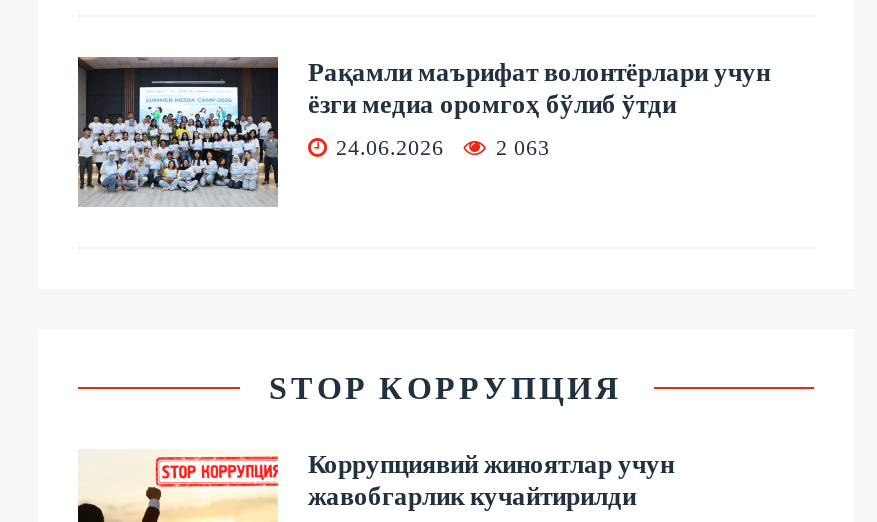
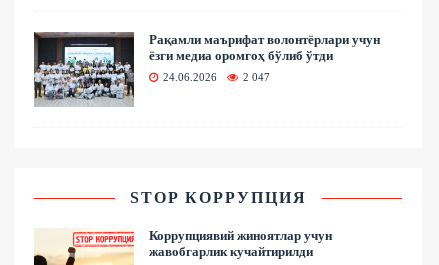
- 2 063
+ 2 047
